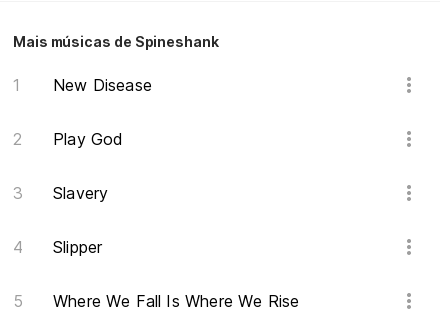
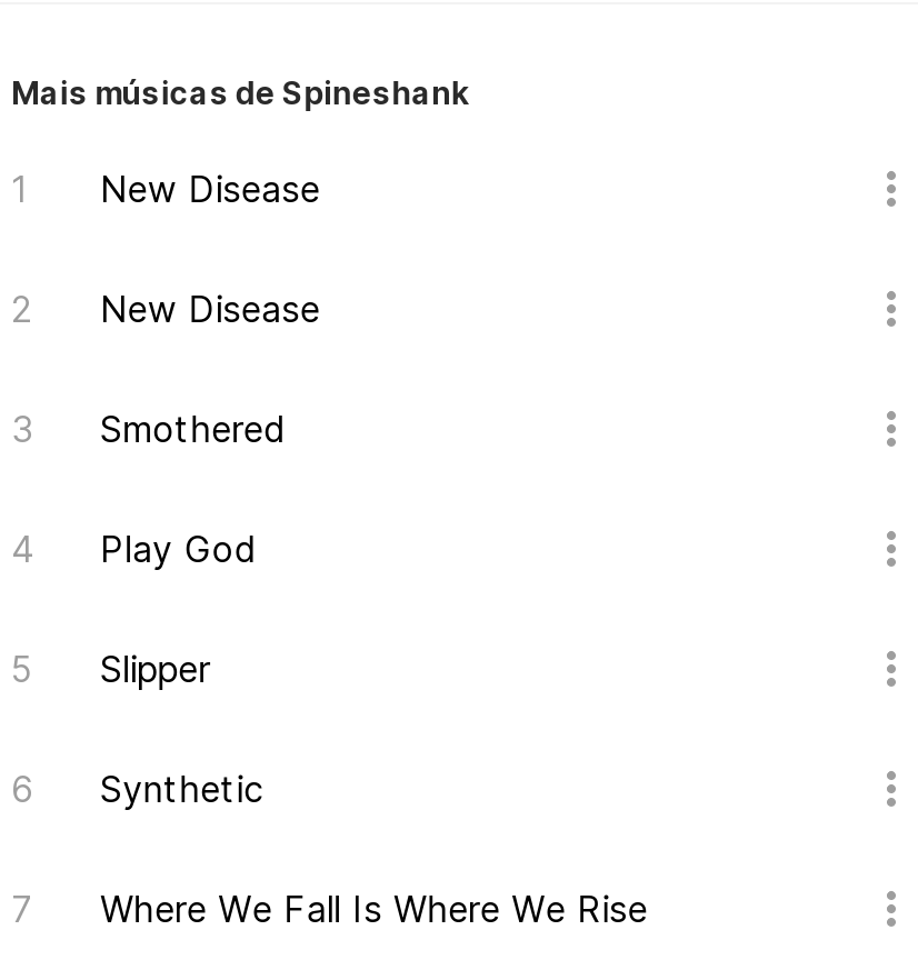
+ New Disease
+ Smothered

- Slavery

+ Synthetic
